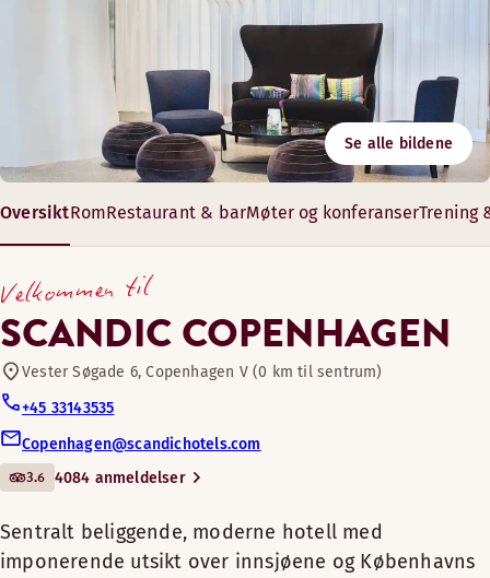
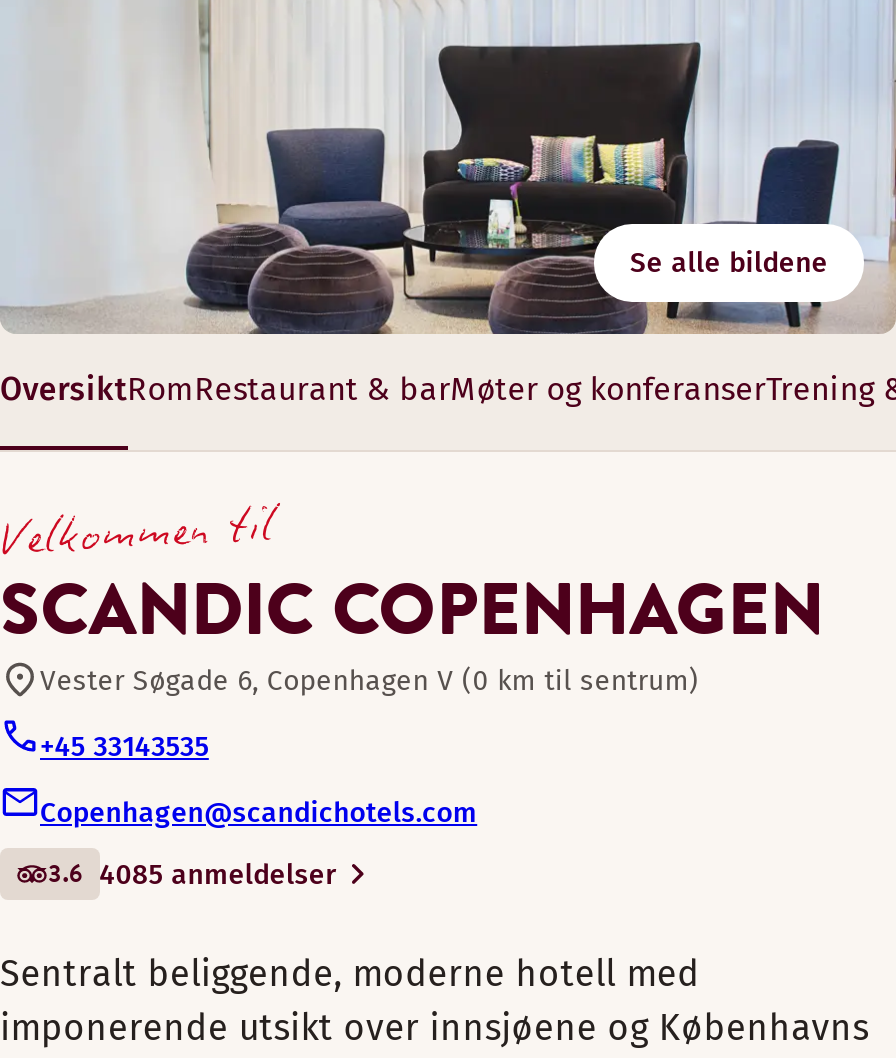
- 3.6 4084 anmeldelser
+ 3.6 4085 anmeldelser
